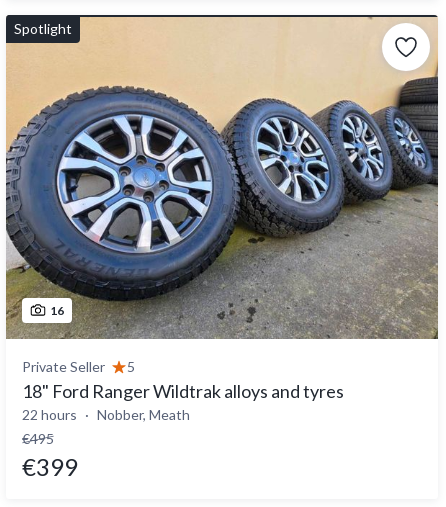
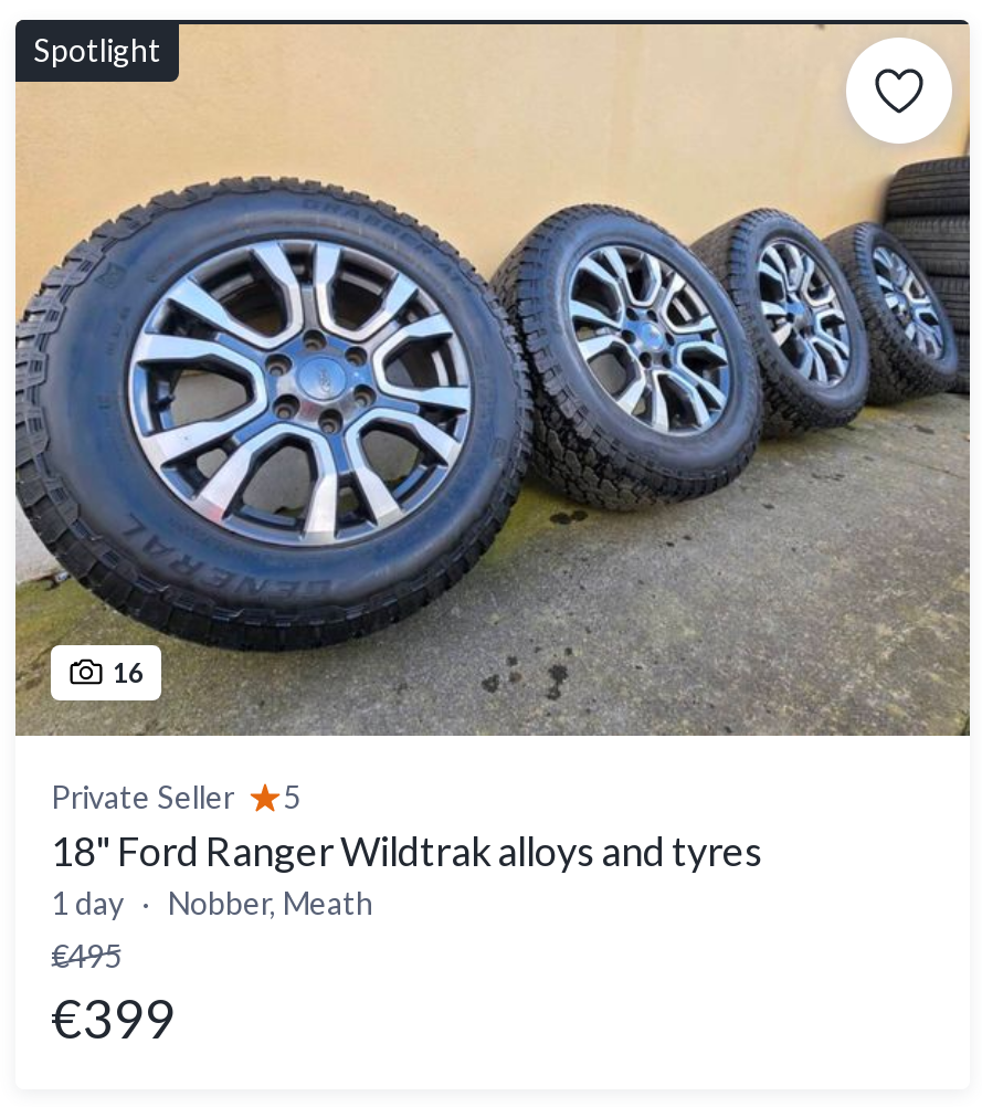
- 22 hours Nobber, Meath
+ 1 day Nobber, Meath
